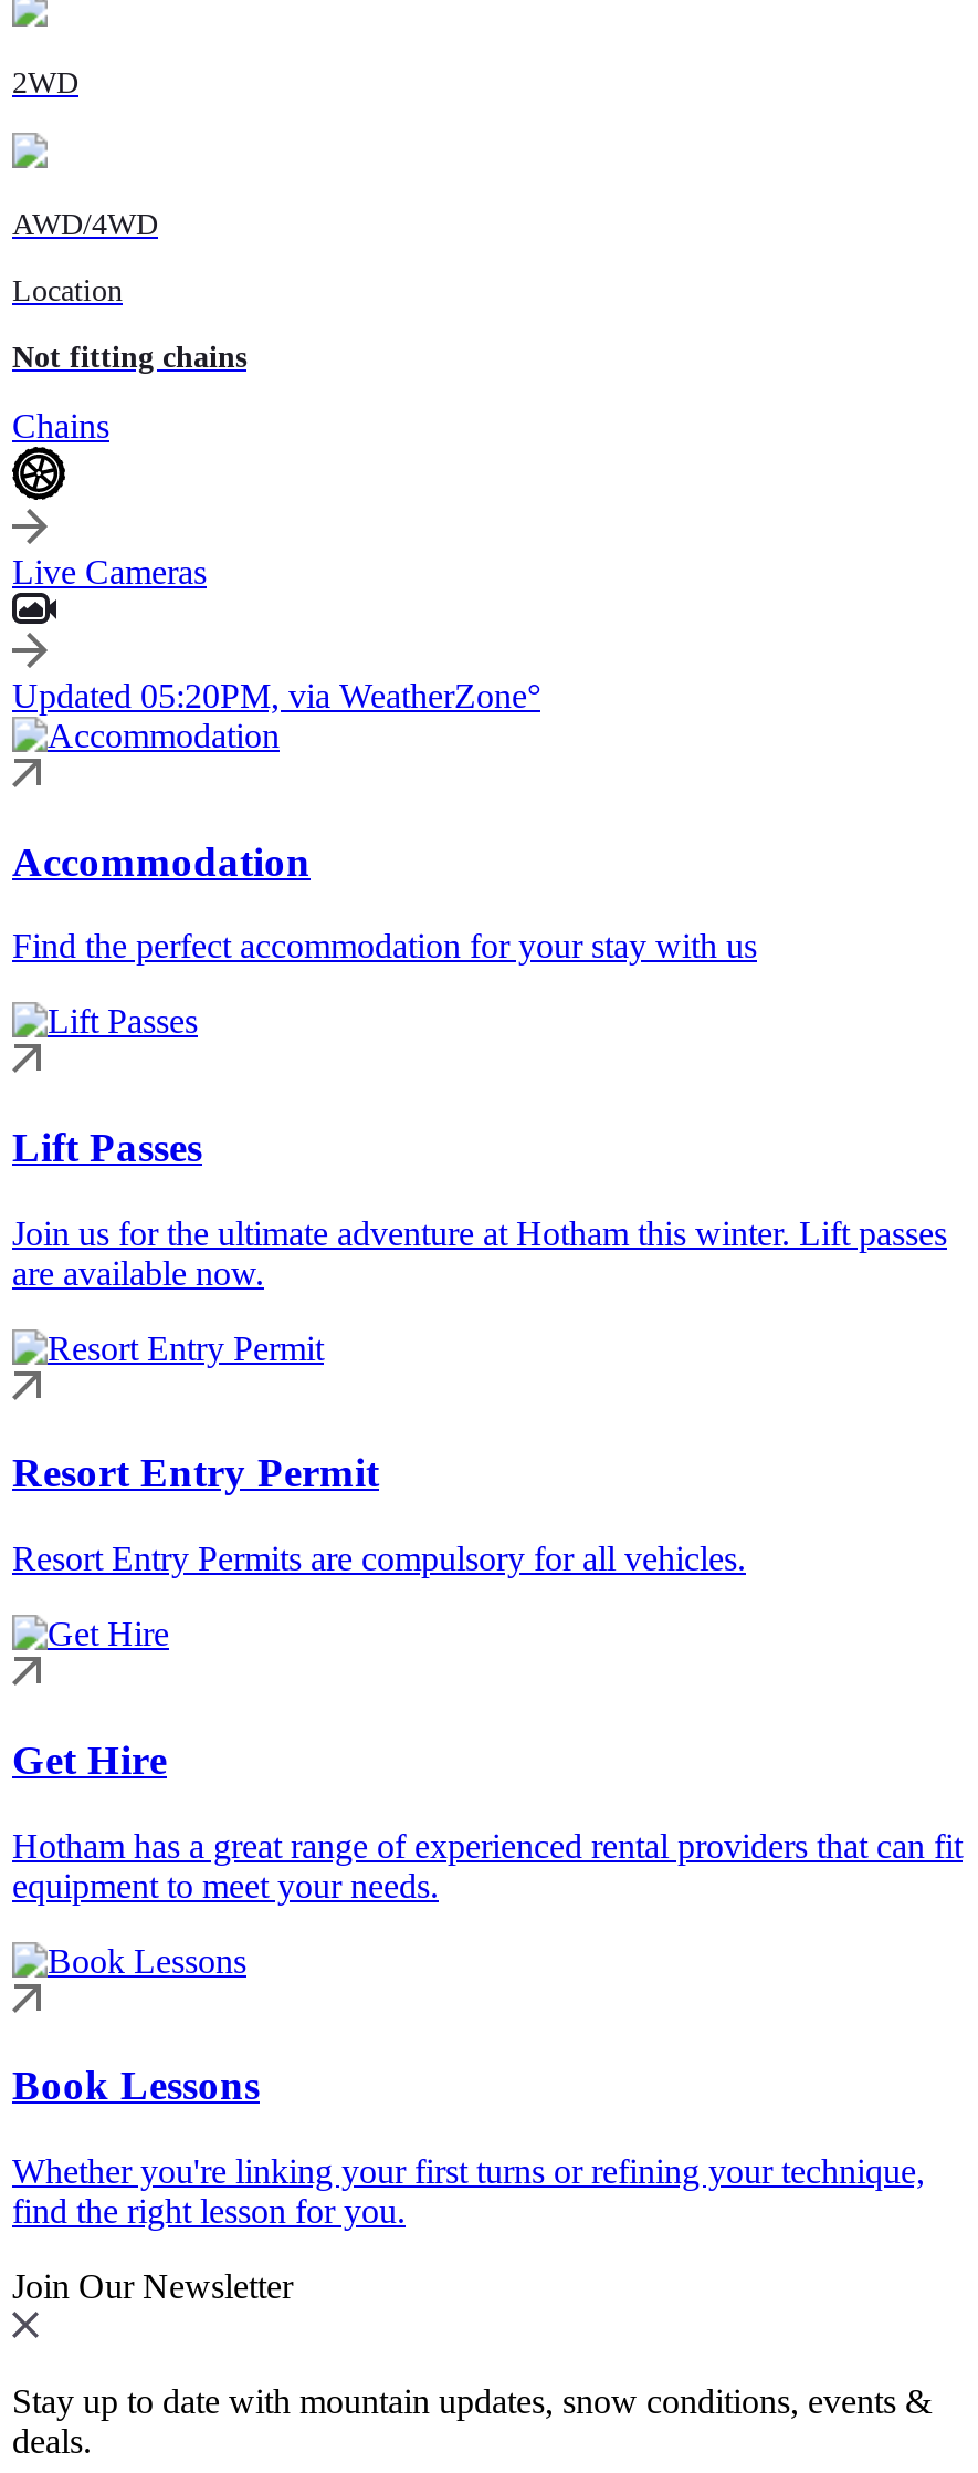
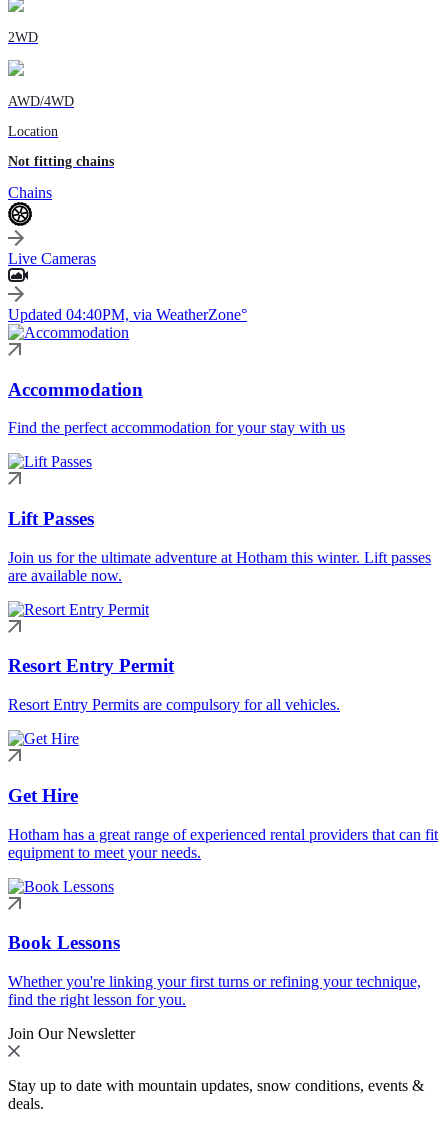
- Updated 05:20PM, via WeatherZone°
+ Updated 04:40PM, via WeatherZone°
